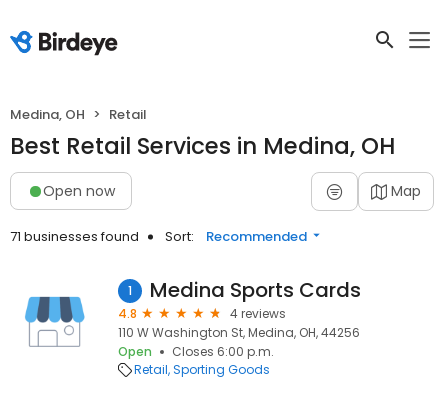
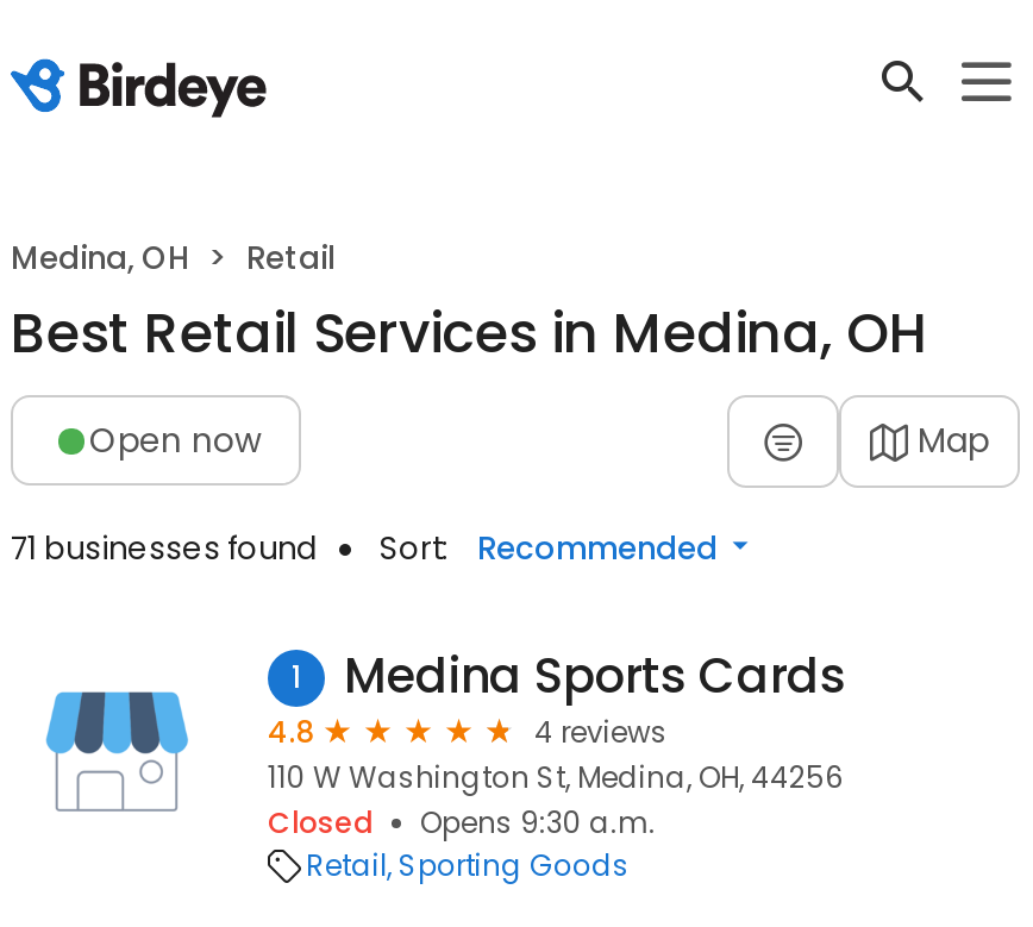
- Open
- Closes 6:00 p.m.
+ Closed
+ Opens 9:30 a.m.
